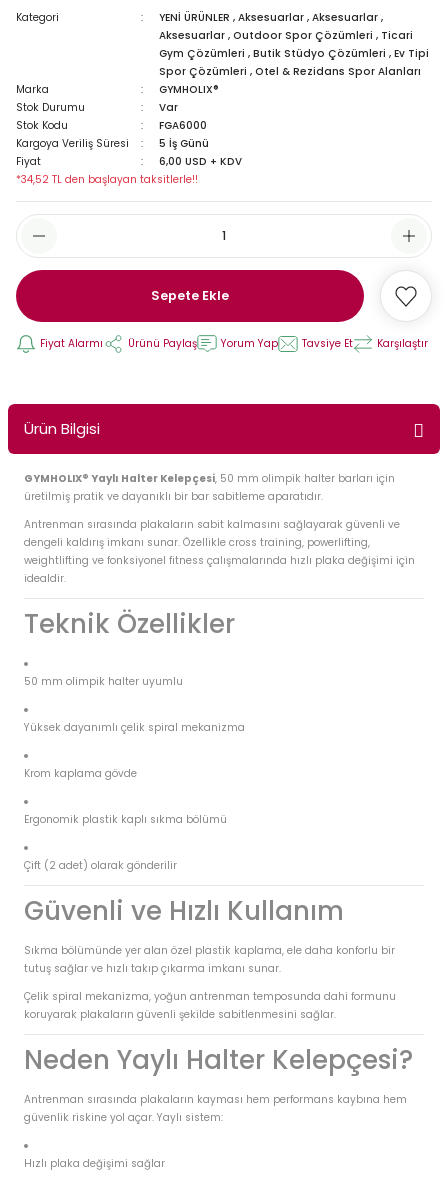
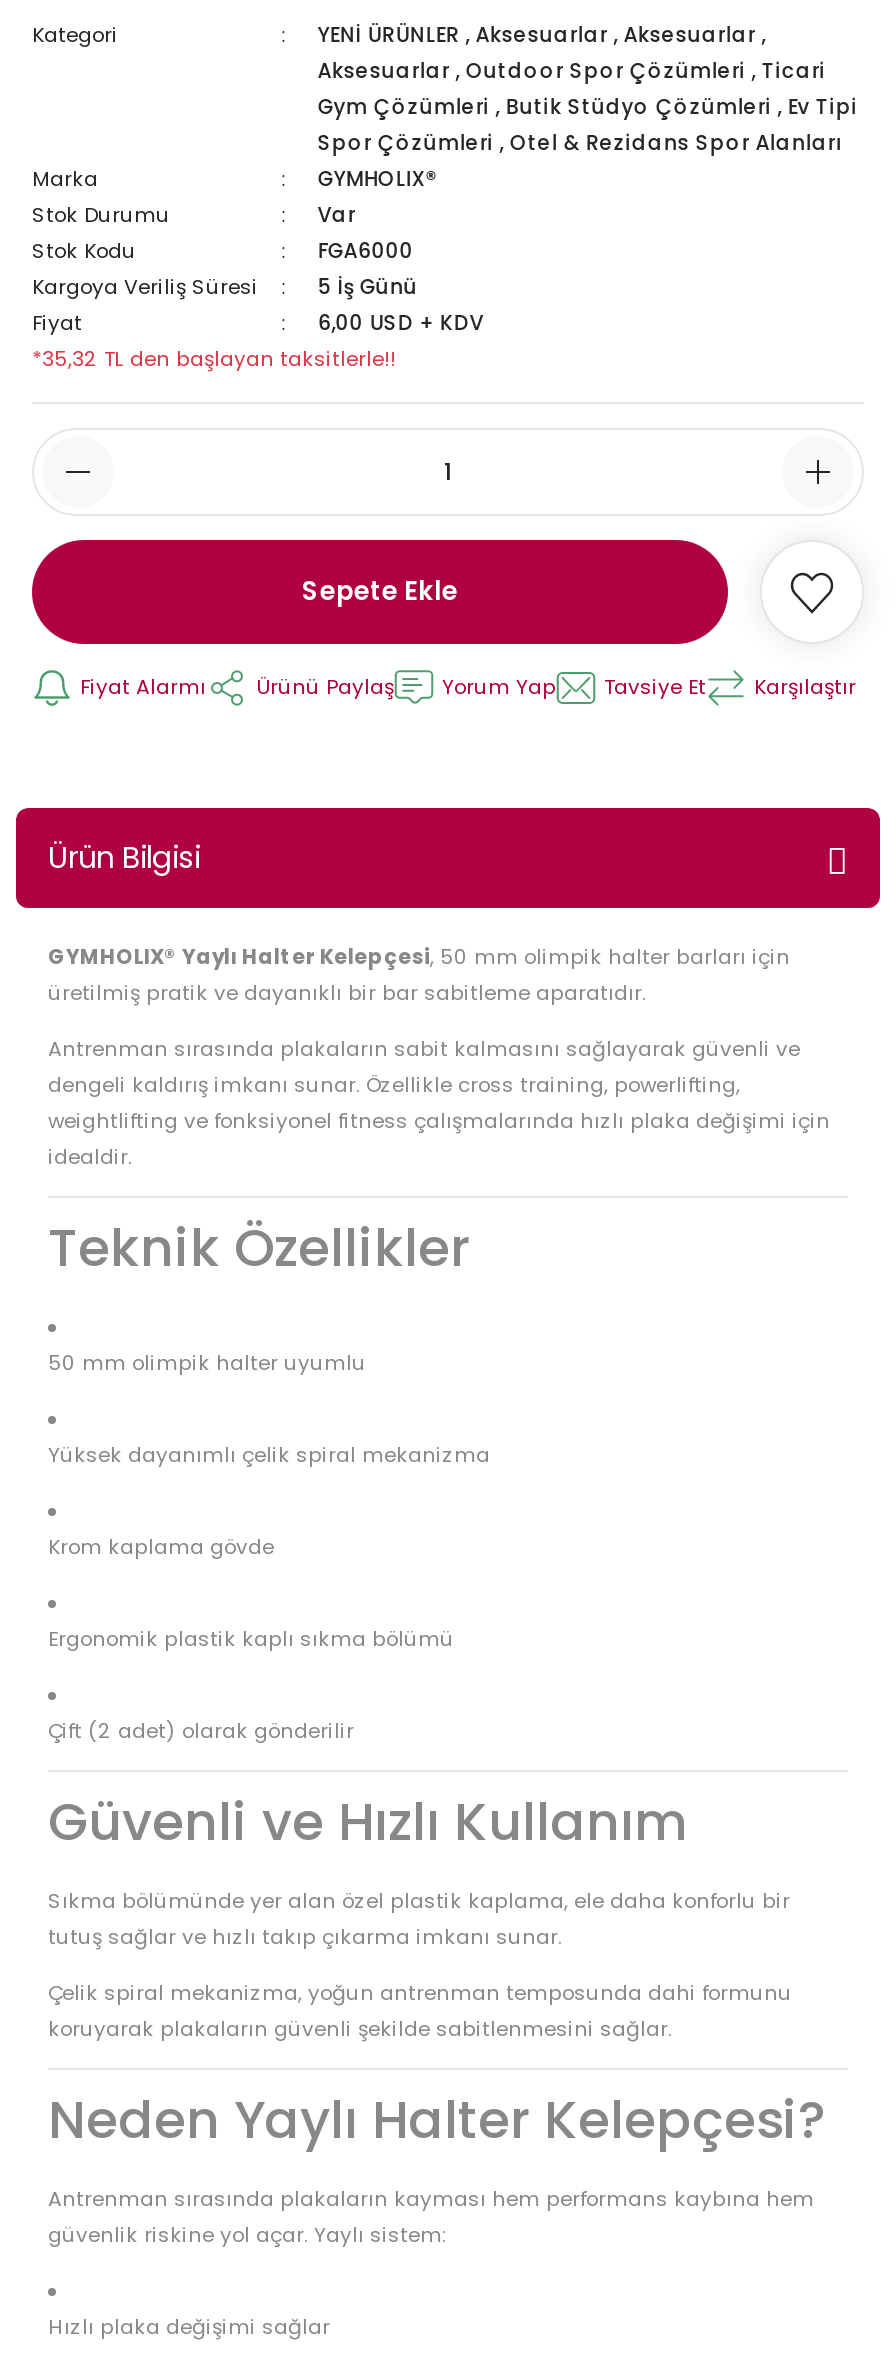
- *34,52 TL den başlayan taksitlerle!!
+ *35,32 TL den başlayan taksitlerle!!
